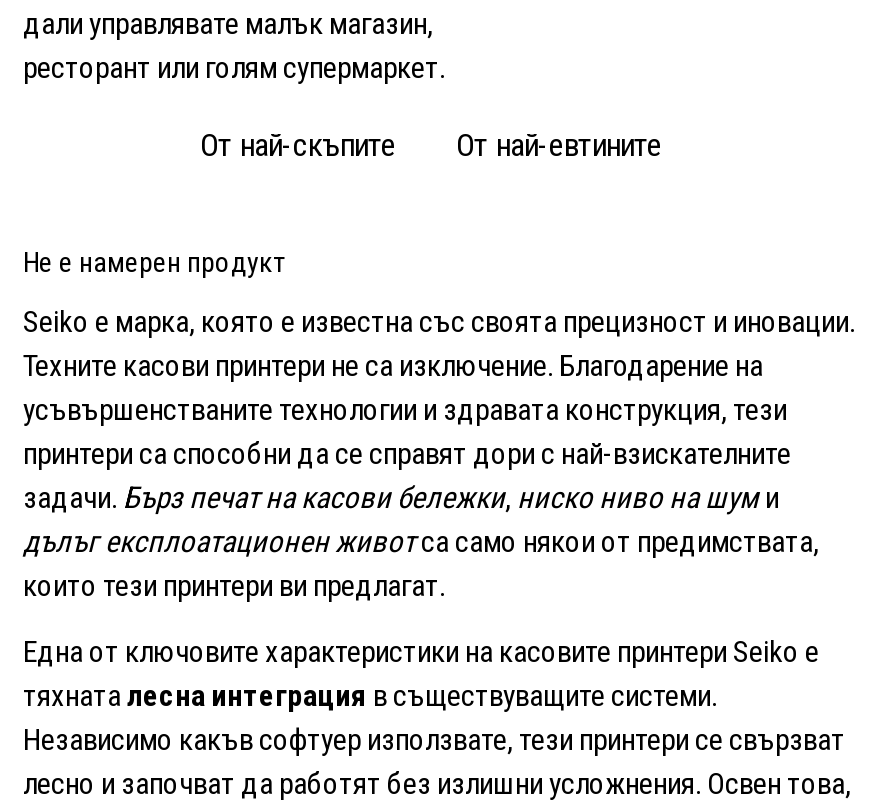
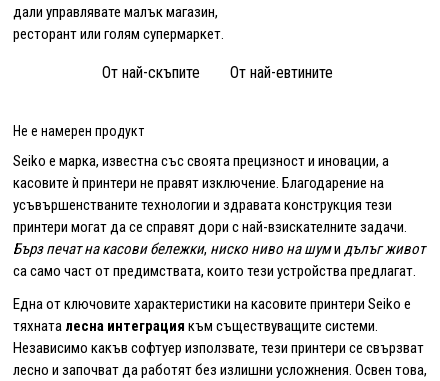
- Seiko е марка, която е известна със своята прецизност и иновации.
- Техните касови принтери не са изключение. Благодарение на
- усъвършенстваните технологии и здравата конструкция, тези
- принтери са способни да се справят дори с най-взискателните
- задачи. Бърз печат на касови бележки, ниско ниво на шум и
- дълъг експлоатационен животса само някои от предимствата,
- които тези принтери ви предлагат.
+ Seiko е марка, известна със своята прецизност и иновации, а
+ касовите ѝ принтери не правят изключение. Благодарение на
+ усъвършенстваните технологии и здравата конструкция тези
+ принтери могат да се справят дори с най-взискателните задачи.
+ Бърз печат на касови бележки, ниско ниво на шуми дълъг живот
+ са само част от предимствата, които тези устройства предлагат.

- тяхната лесна интеграция в съществуващите системи.
+ тяхната лесна интеграция към съществуващите системи.
